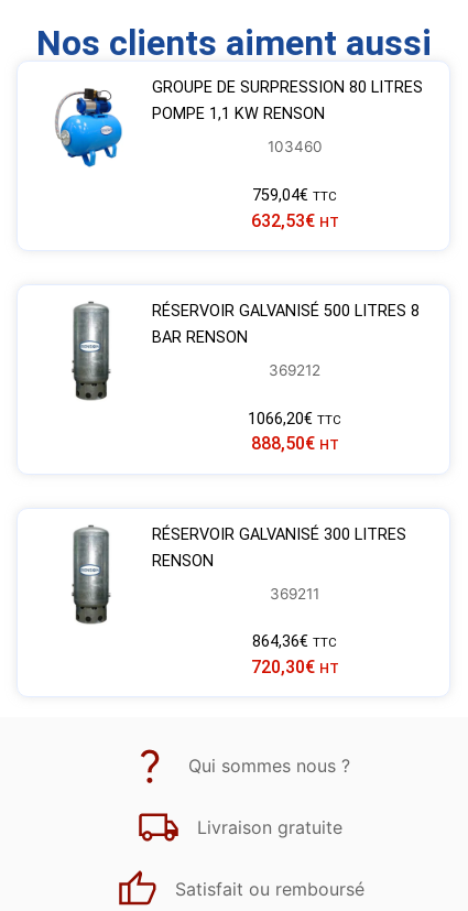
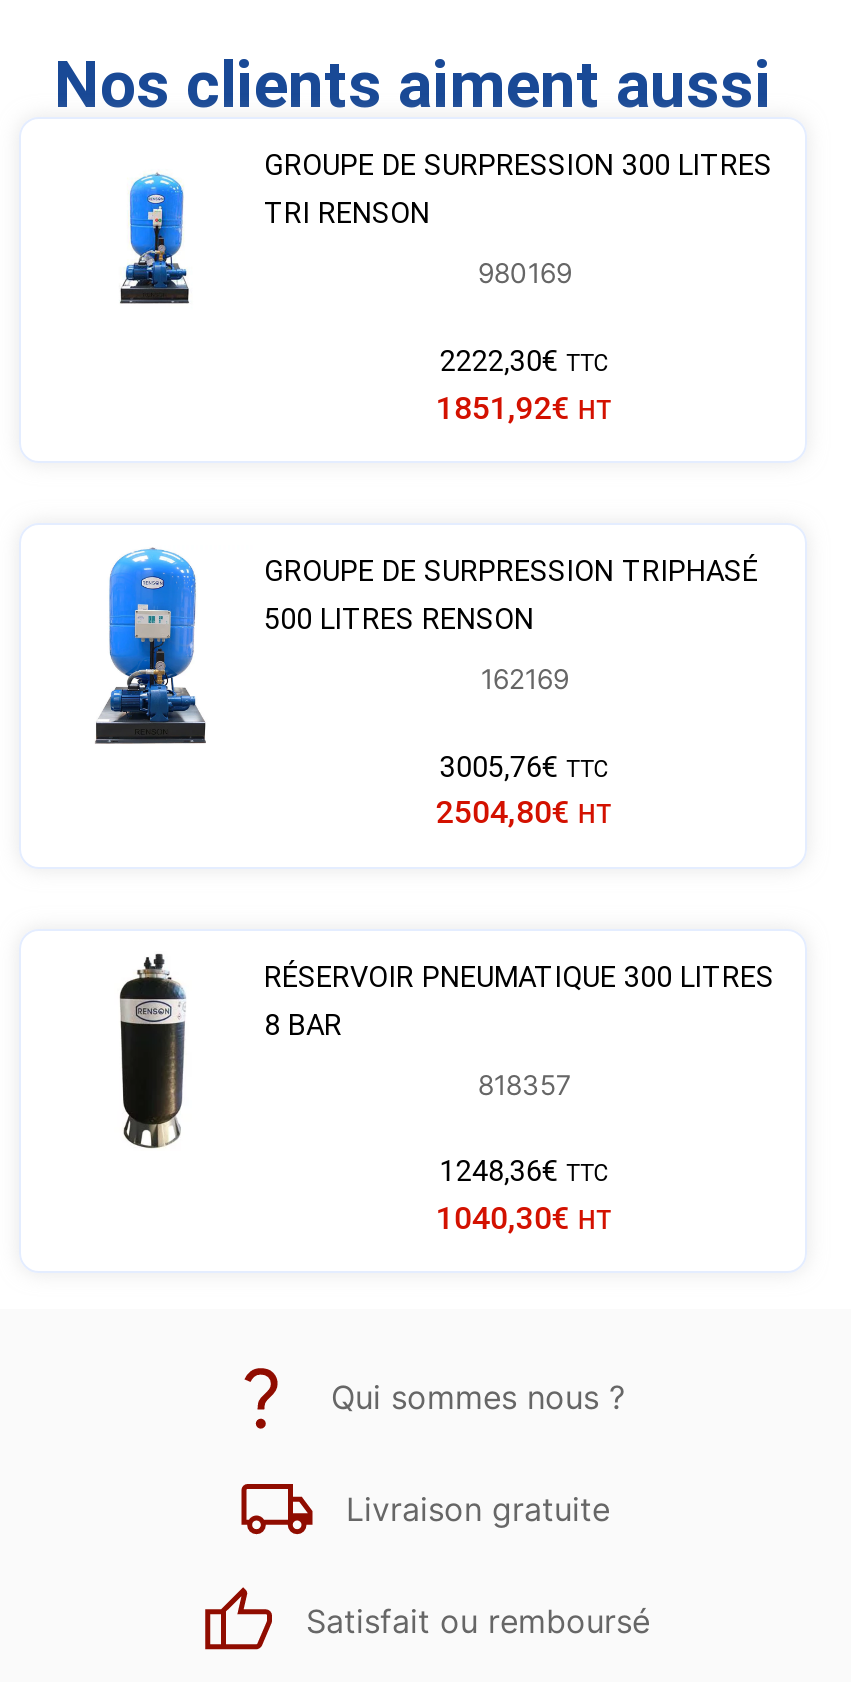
- [image]
- GROUPE DE SURPRESSION 80 LITRES
- POMPE 1,1 KW RENSON
+ [image]
+ GROUPE DE SURPRESSION 300 LITRES
+ TRI RENSON

- 103460
+ 980169

- 759,04€ TTC
- 632,53€ HT
+ 2222,30€ TTC
+ 1851,92€ HT

- [image]
- RÉSERVOIR GALVANISÉ 500 LITRES 8
- BAR RENSON
+ [image]
+ GROUPE DE SURPRESSION TRIPHASÉ
+ 500 LITRES RENSON

- 369212
+ 162169

- 1066,20€ TTC
- 888,50€ HT
+ 3005,76€ TTC
+ 2504,80€ HT

- [image]
- RÉSERVOIR GALVANISÉ 300 LITRES
- RENSON
+ [image]
+ RÉSERVOIR PNEUMATIQUE 300 LITRES
+ 8 BAR

- 369211
+ 818357

- 864,36€ TTC
- 720,30€ HT
+ 1248,36€ TTC
+ 1040,30€ HT
